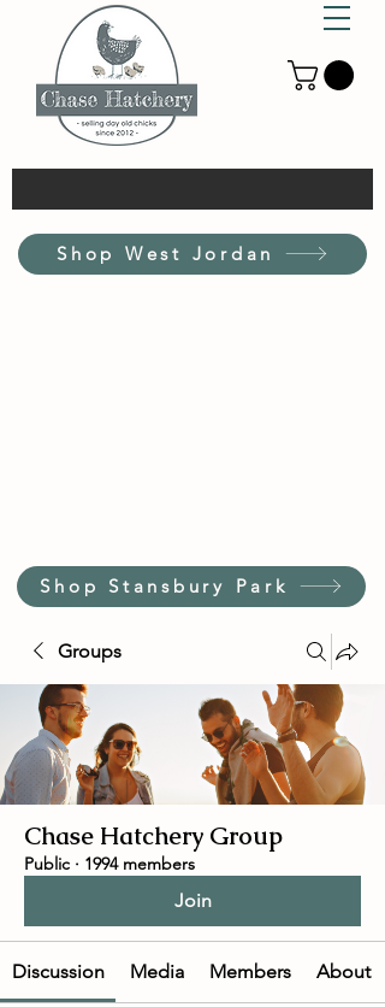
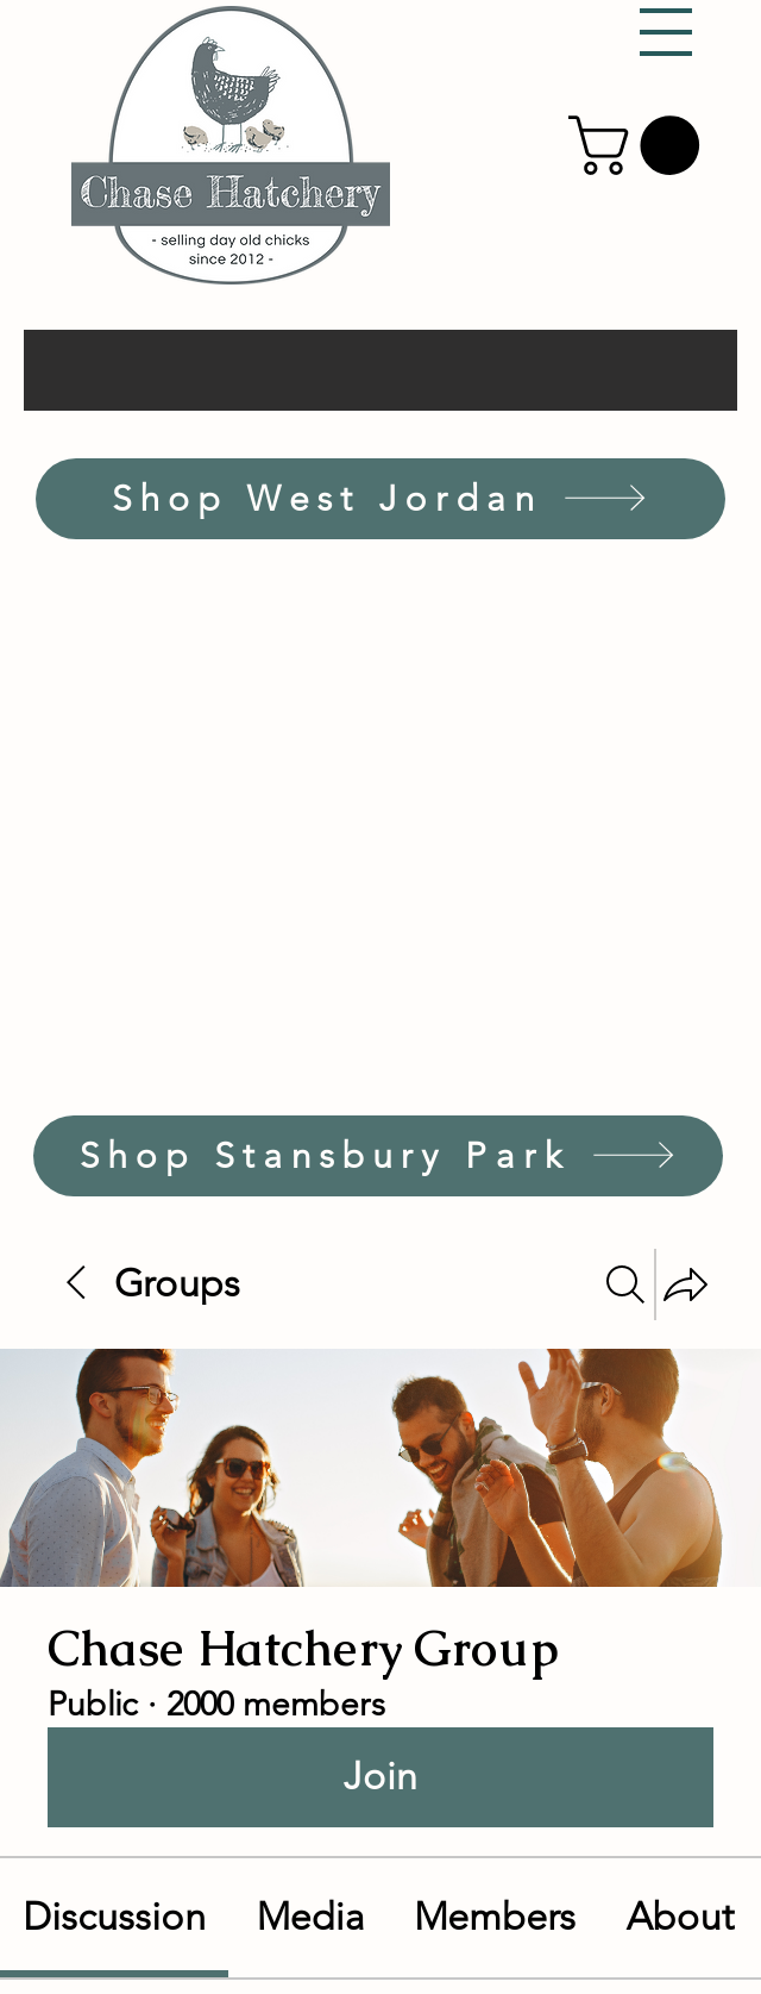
- Public · 1994 members
+ Public · 2000 members
